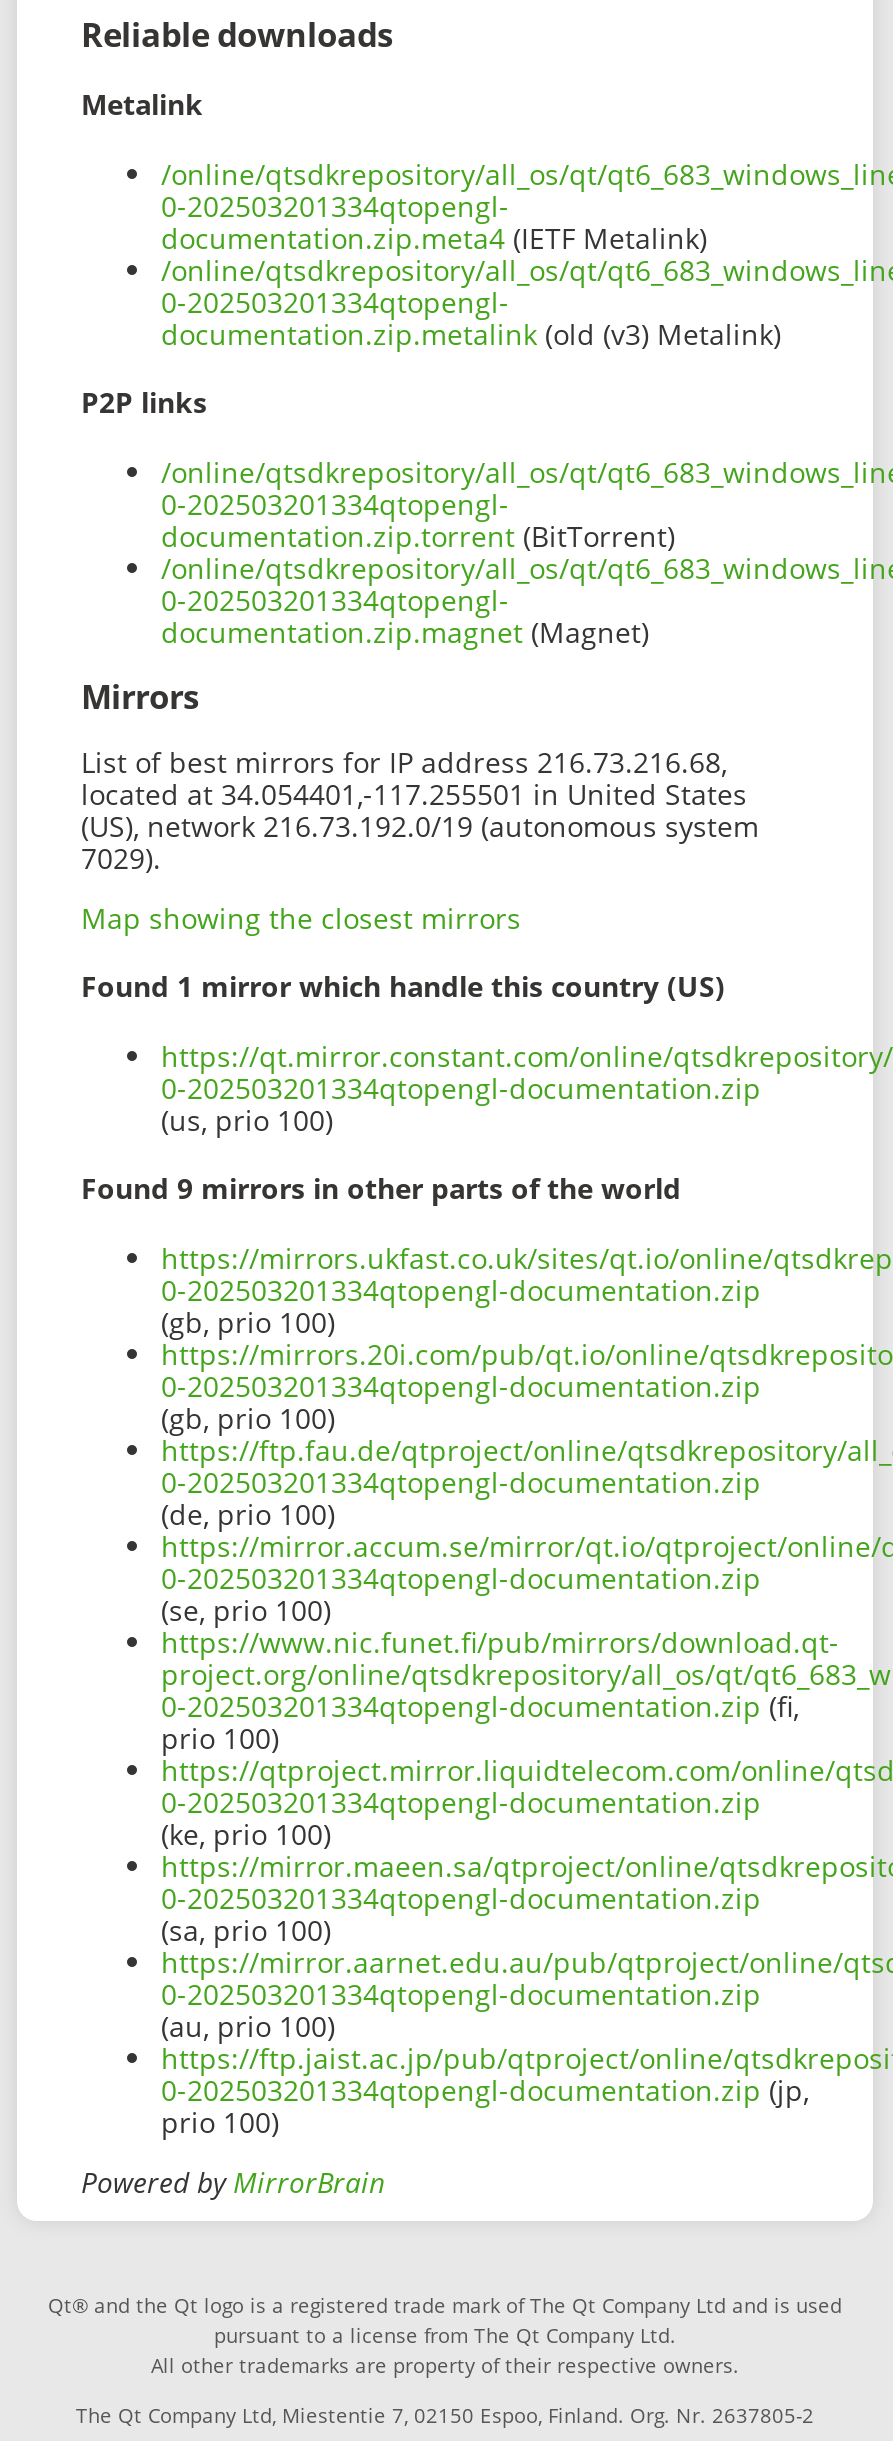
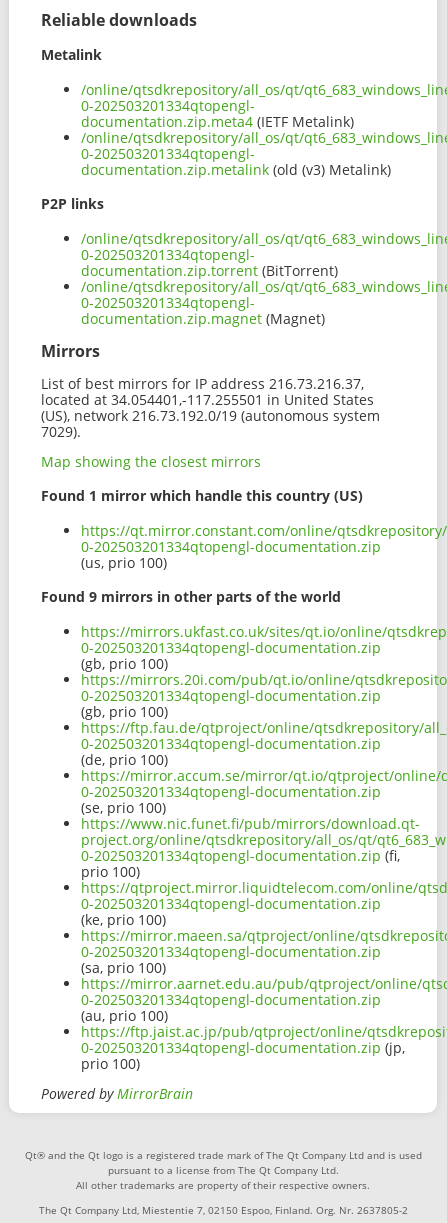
- List of best mirrors for IP address 216.73.216.68,
+ List of best mirrors for IP address 216.73.216.37,
